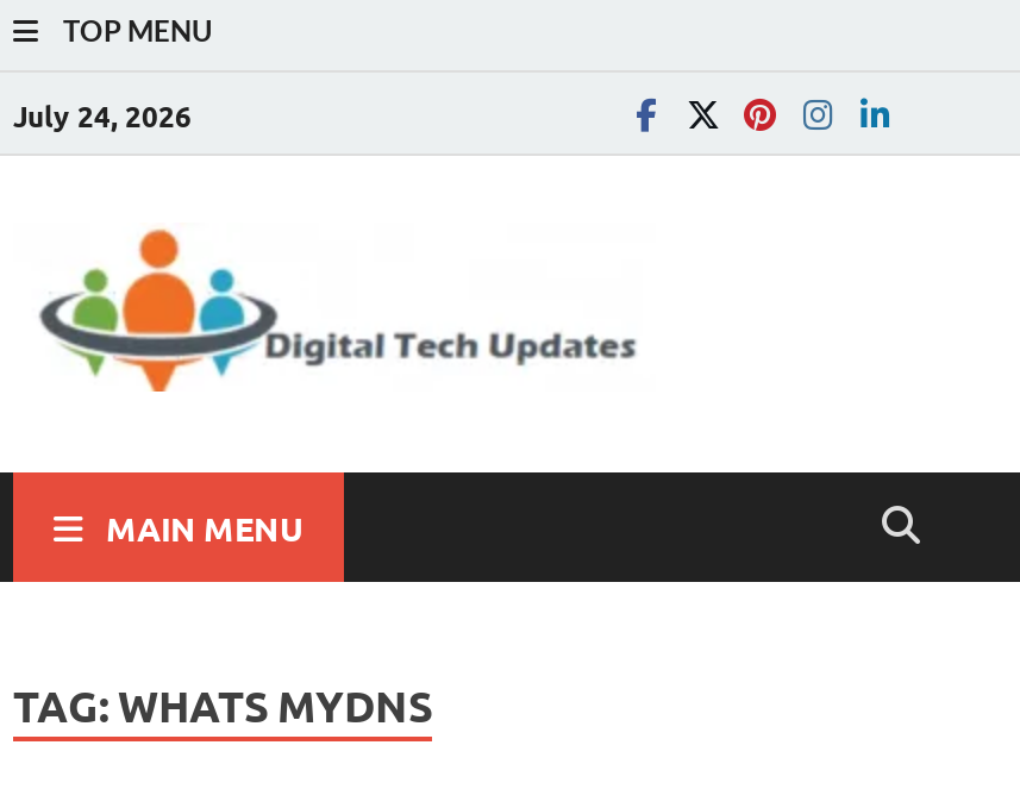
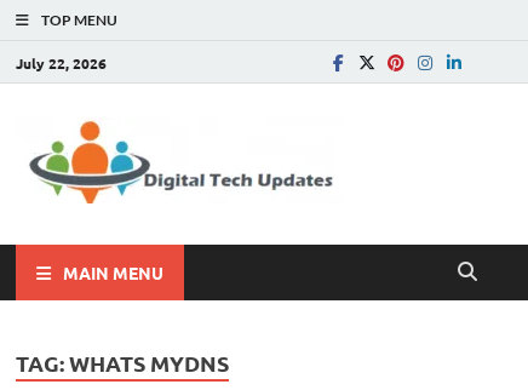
- July 24, 2026
+ July 22, 2026
